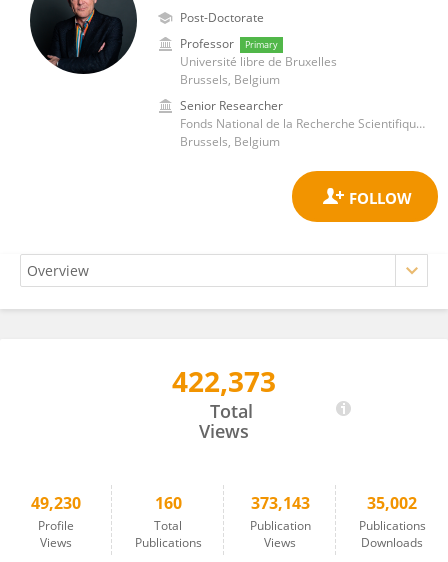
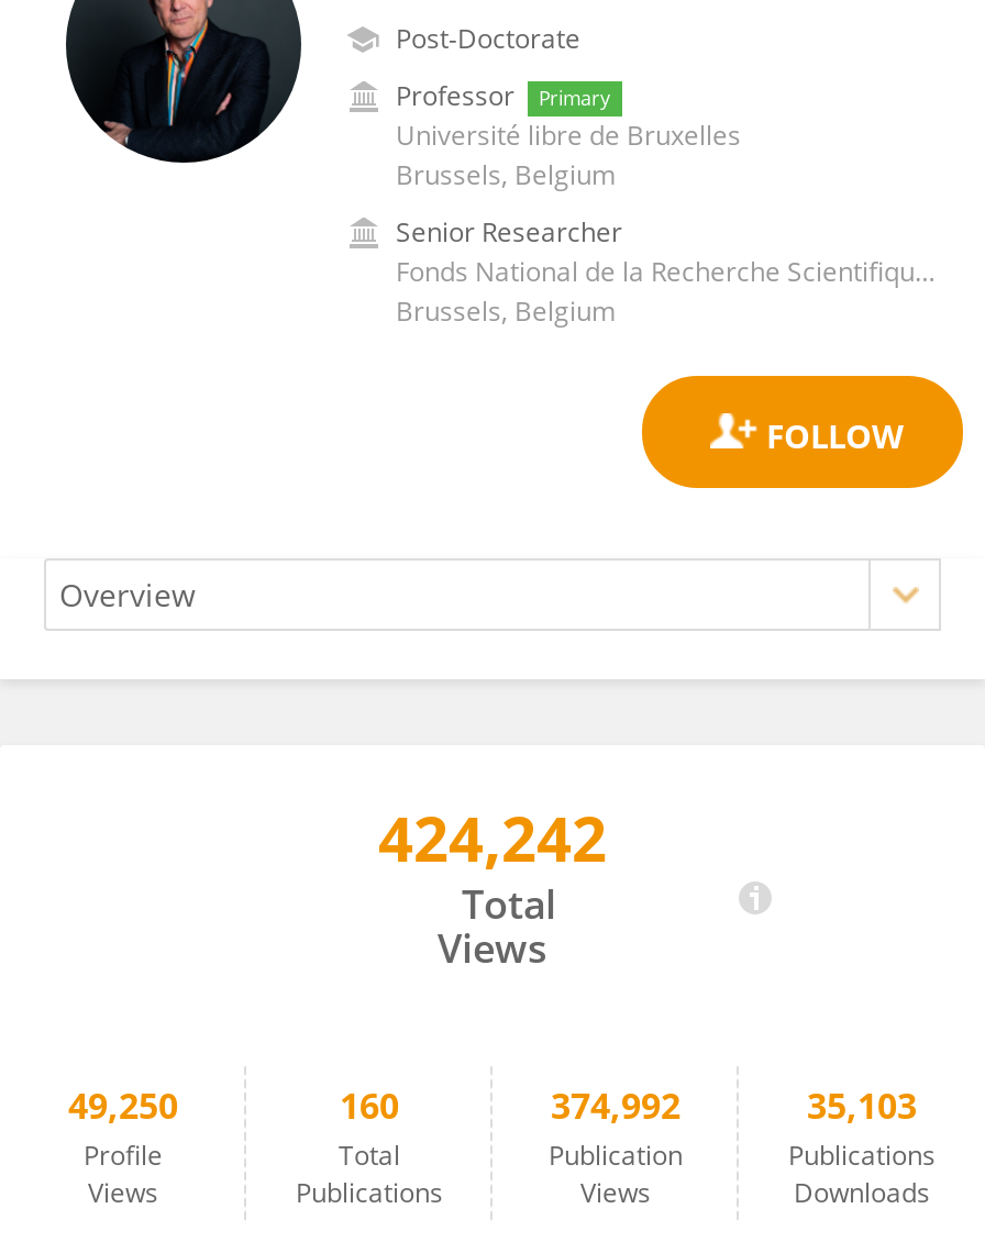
- 422,373
+ 424,242

- 49,230
+ 49,250

- 373,143
+ 374,992

- 35,002
+ 35,103
